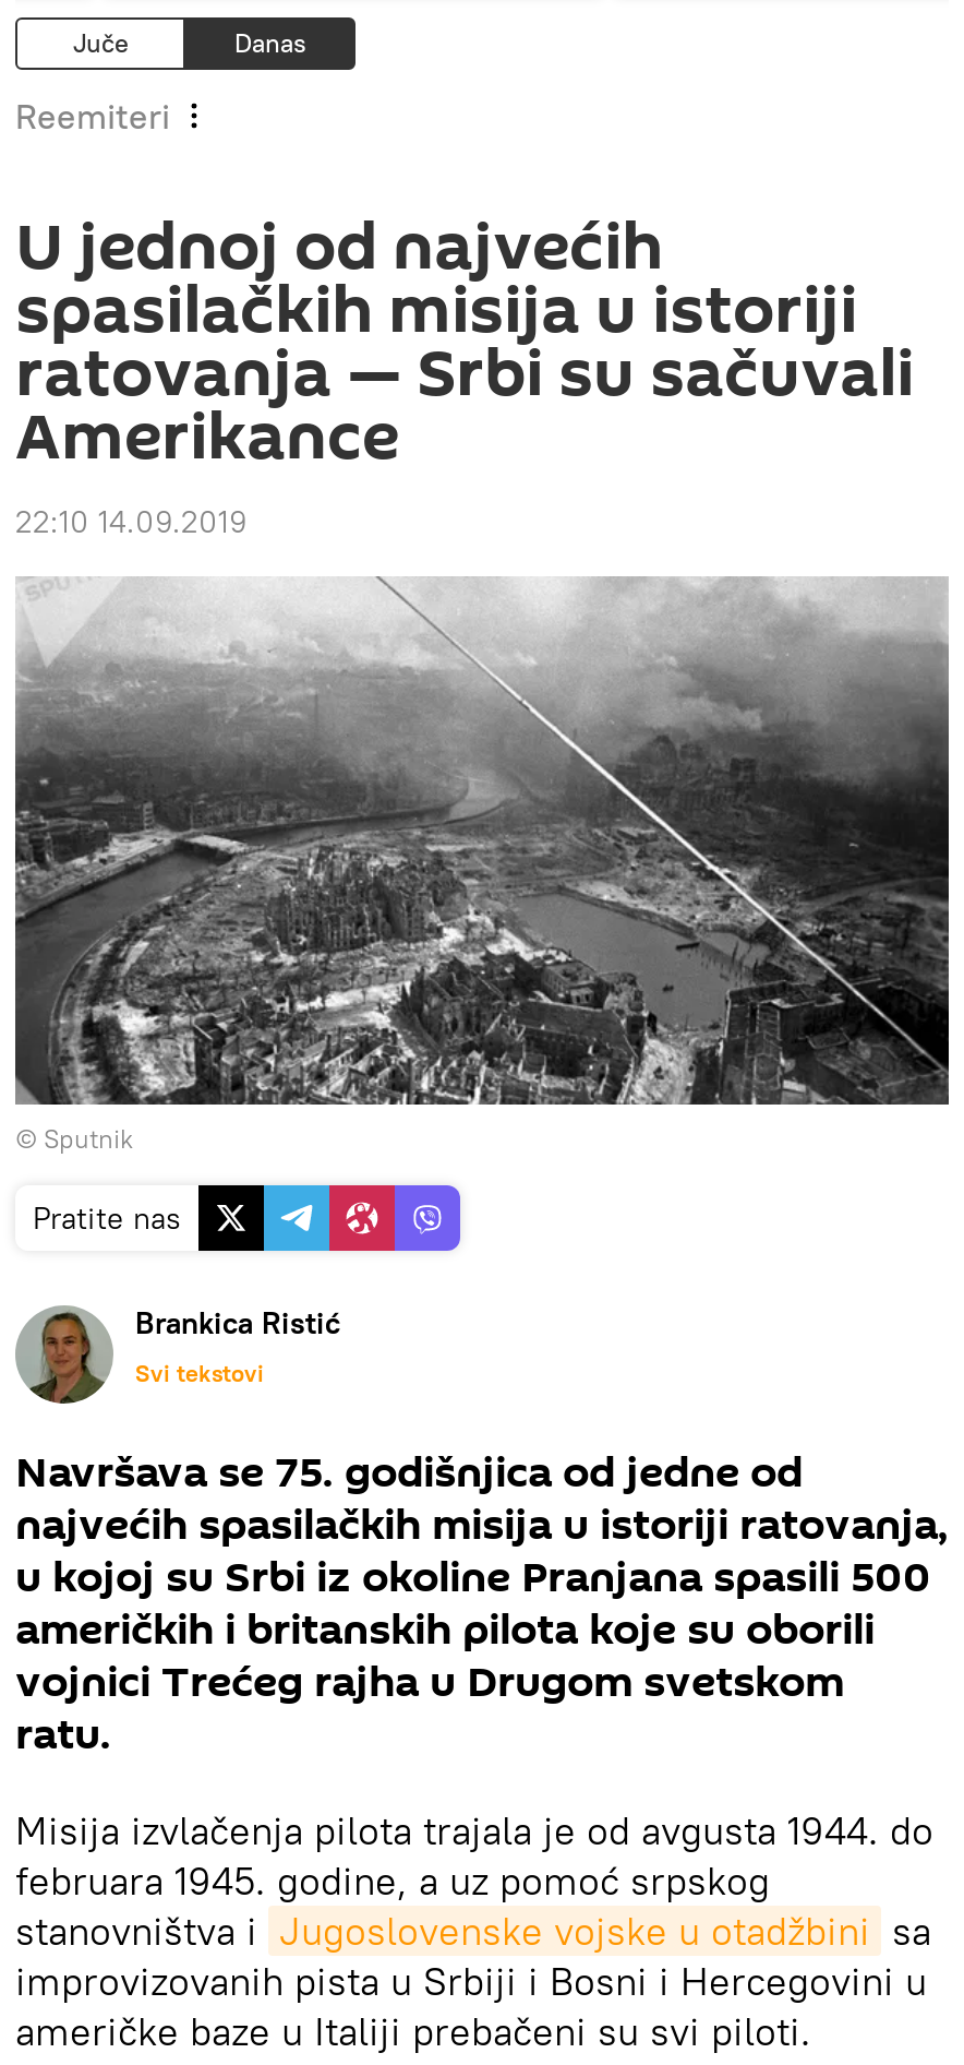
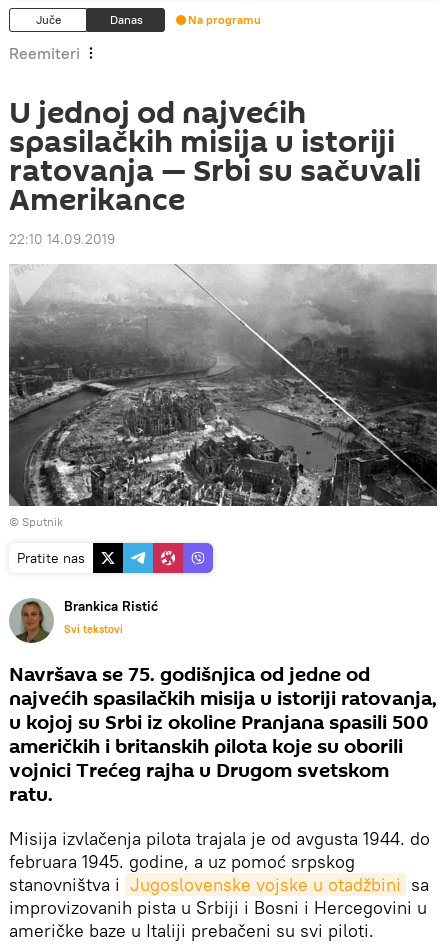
+ Na programu
